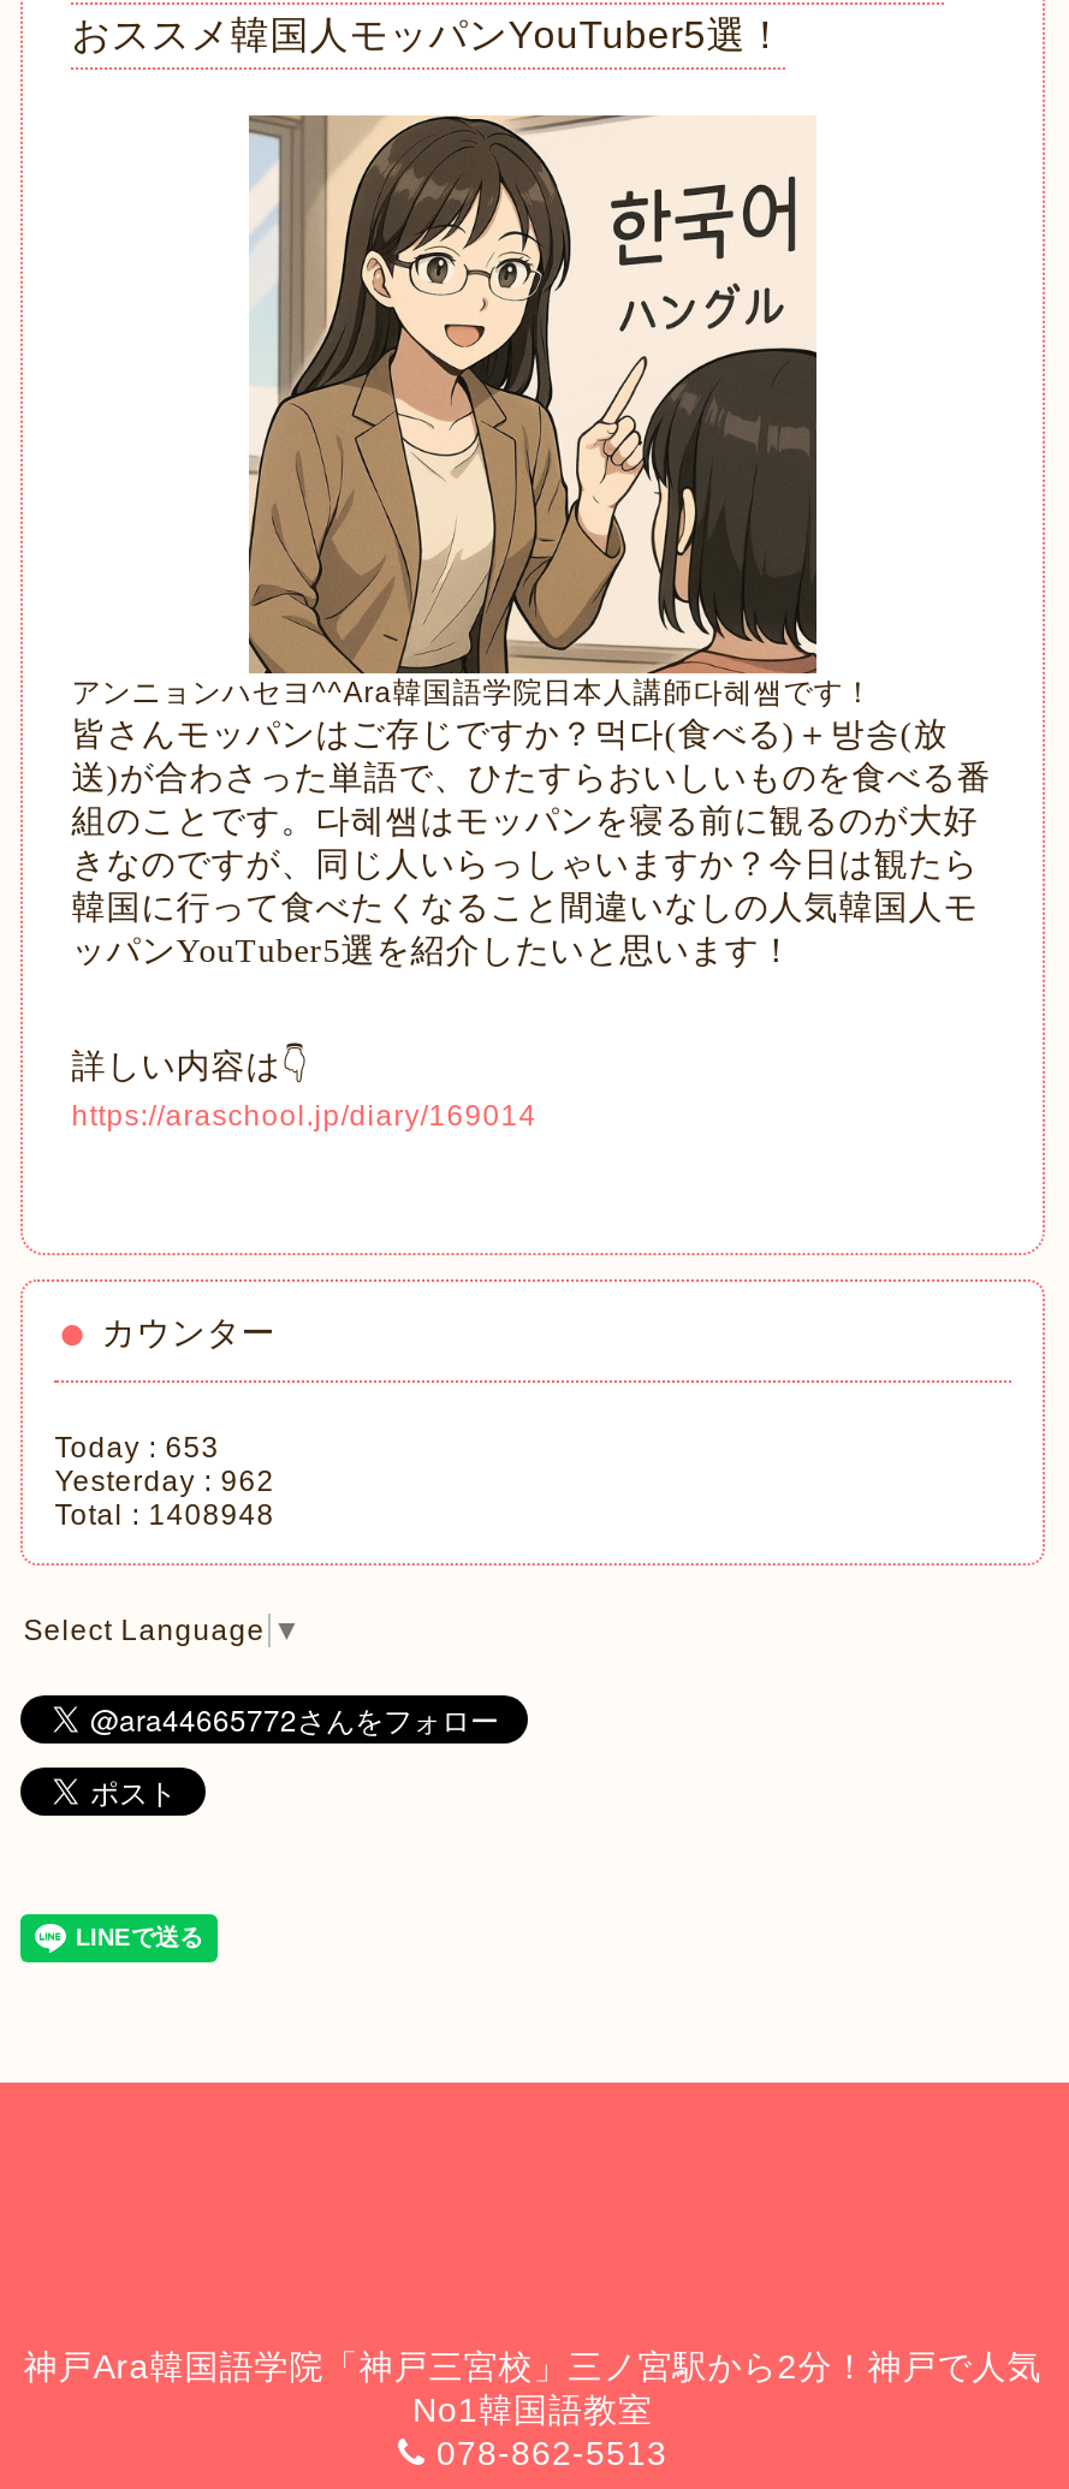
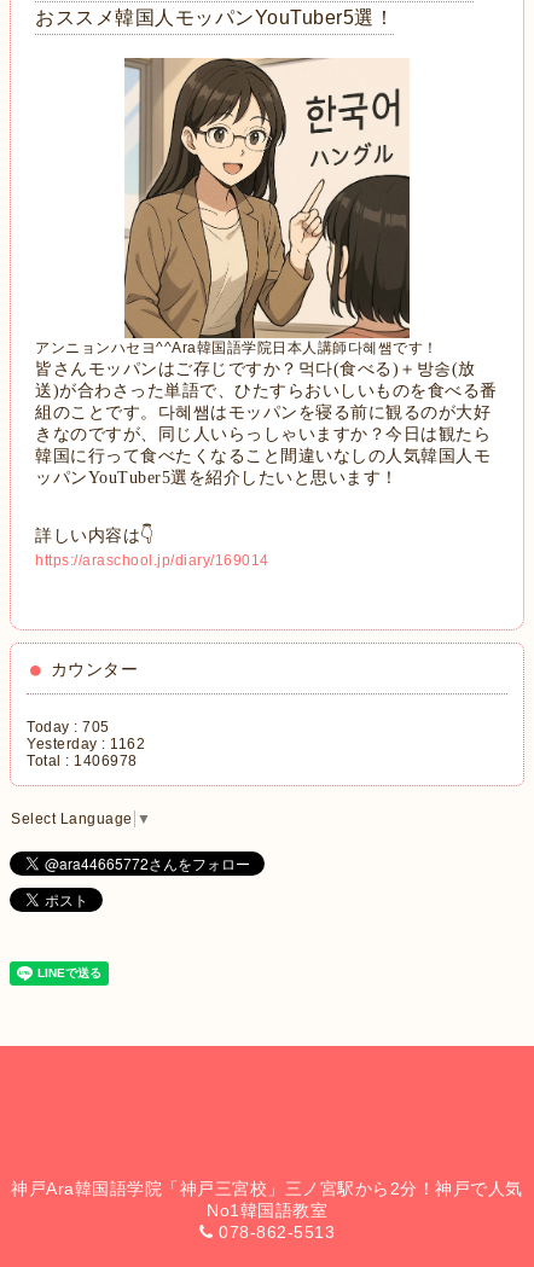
- Today : 653
+ Today : 705

- Yesterday : 962
+ Yesterday : 1162

- Total : 1408948
+ Total : 1406978
